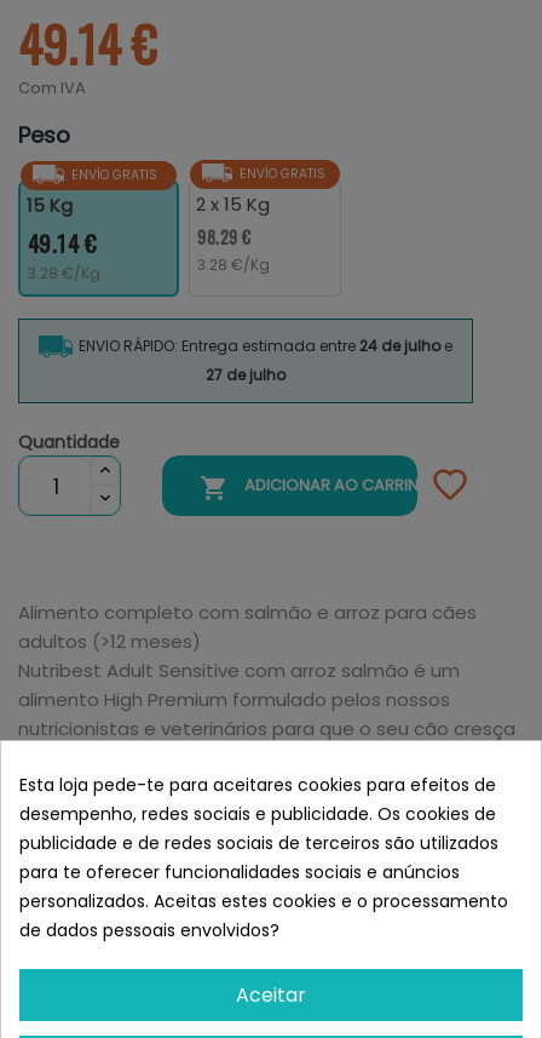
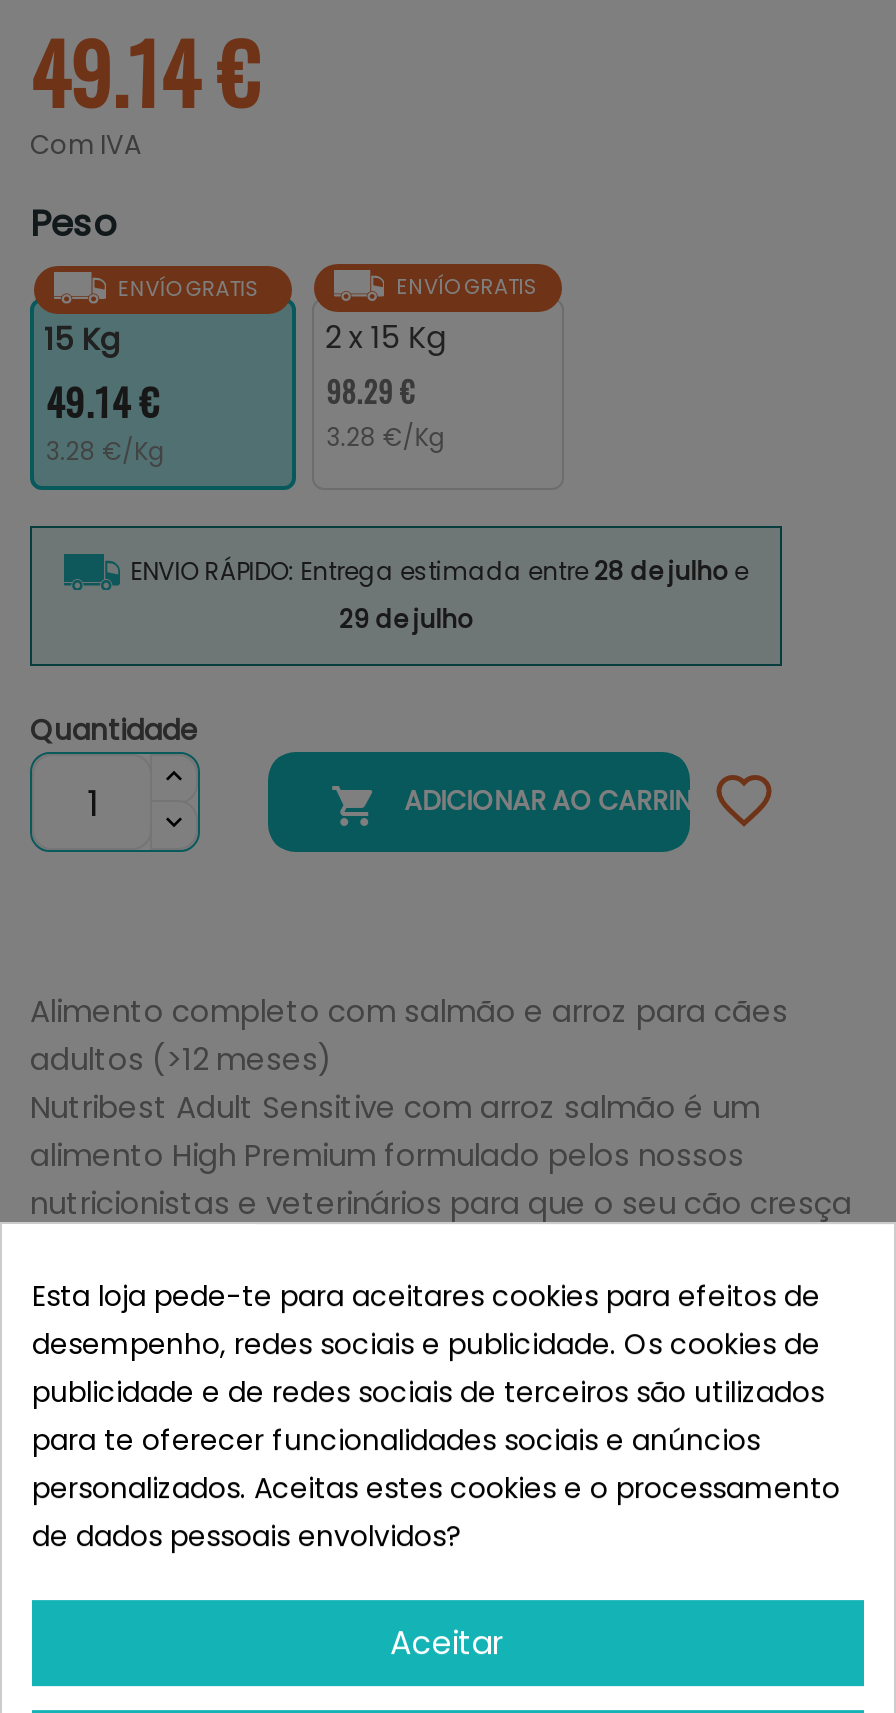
- ENVIO RÁPIDO: Entrega estimada entre 24 de julho e
+ ENVIO RÁPIDO: Entrega estimada entre 28 de julho e

- 27 de julho
+ 29 de julho
